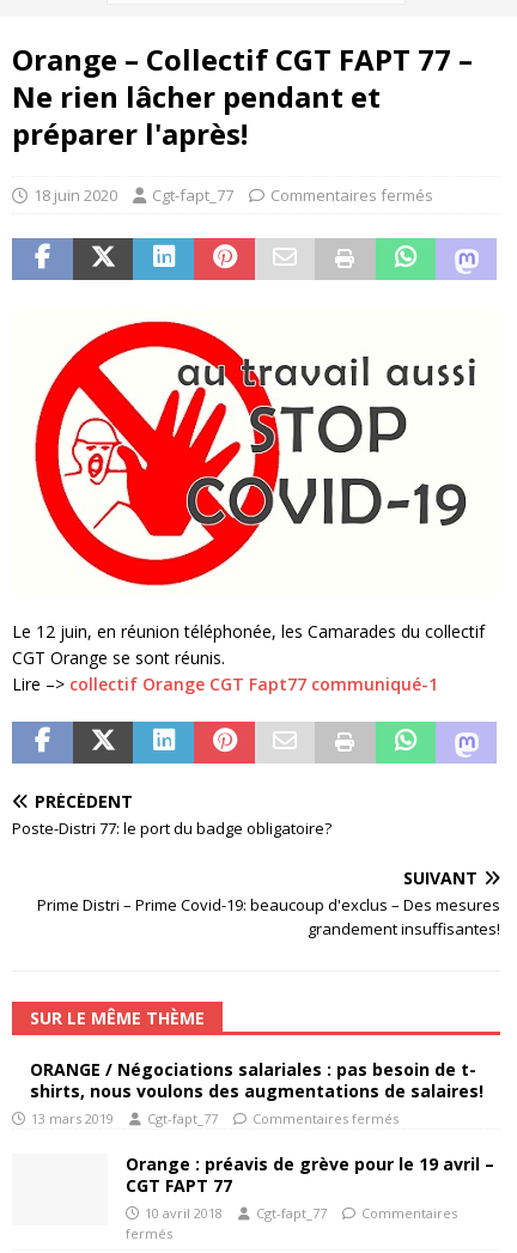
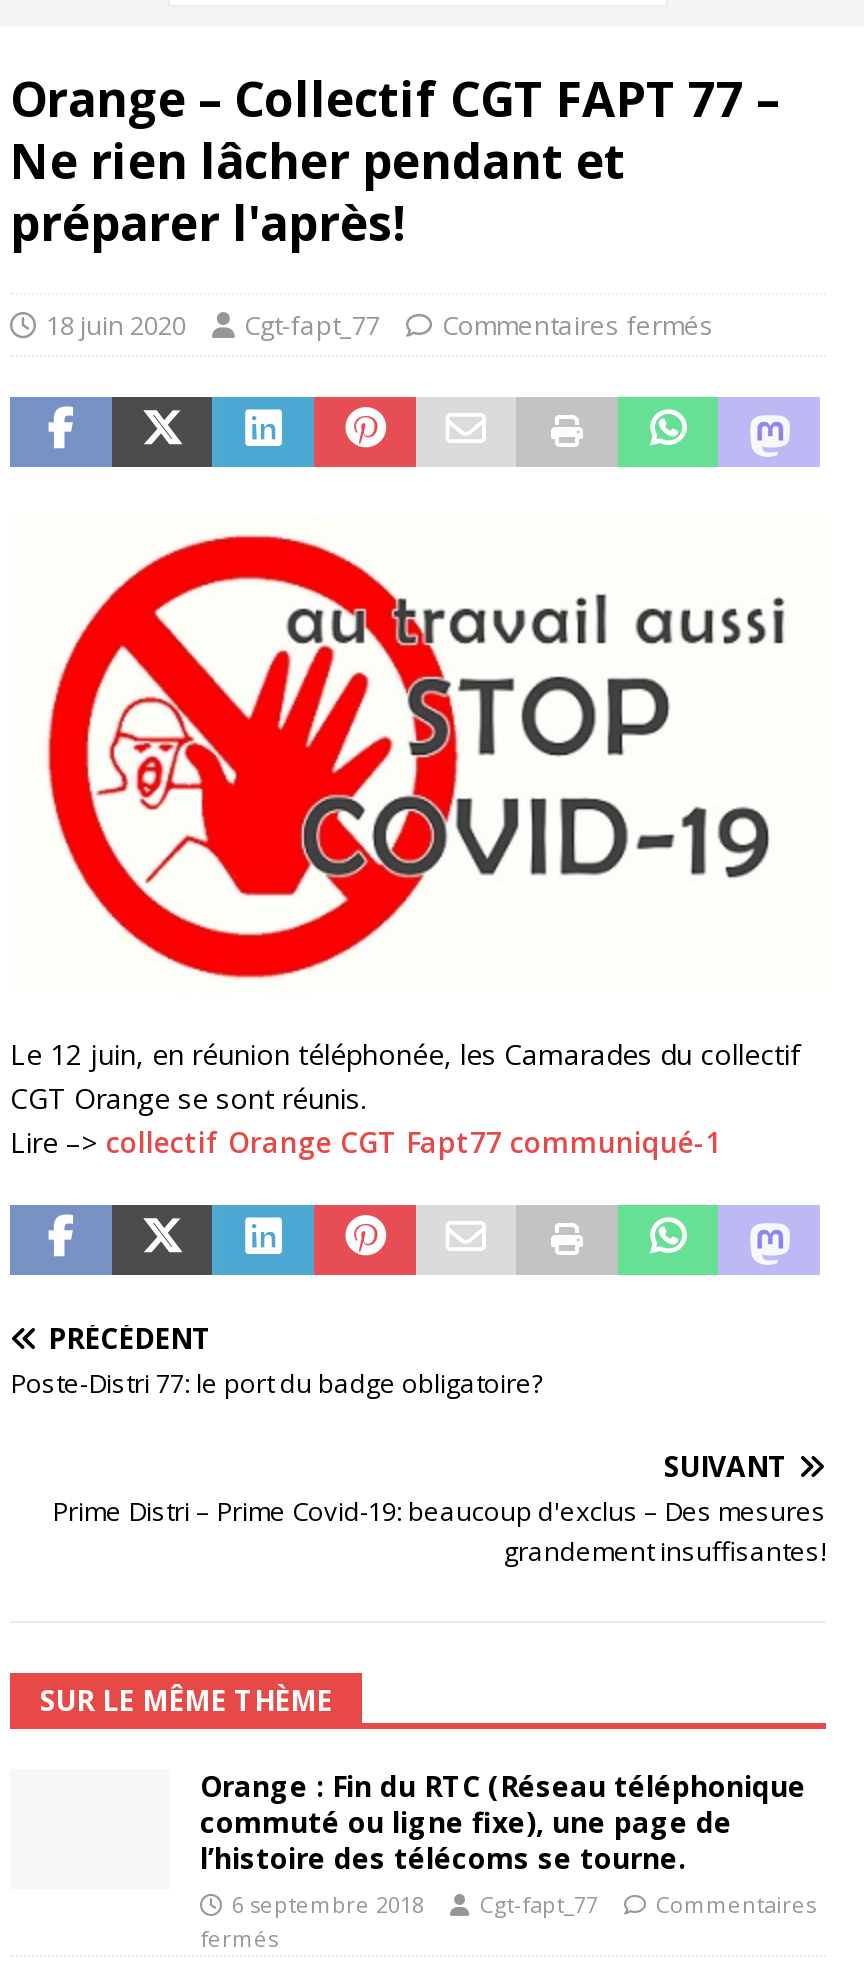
- ORANGE / Négociations salariales : pas besoin de t-
- shirts, nous voulons des augmentations de salaires!
- 13 mars 2019
- Cgt-fapt_77
- Commentaires fermés
- Orange : préavis de grève pour le 19 avril –
- CGT FAPT 77
- 10 avril 2018
+ Orange : Fin du RTC (Réseau téléphonique
+ commuté ou ligne fixe), une page de
+ l’histoire des télécoms se tourne.
+ 6 septembre 2018
